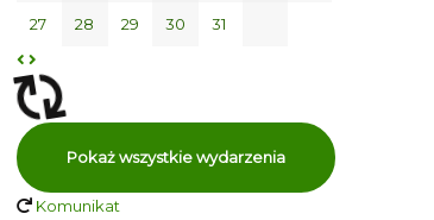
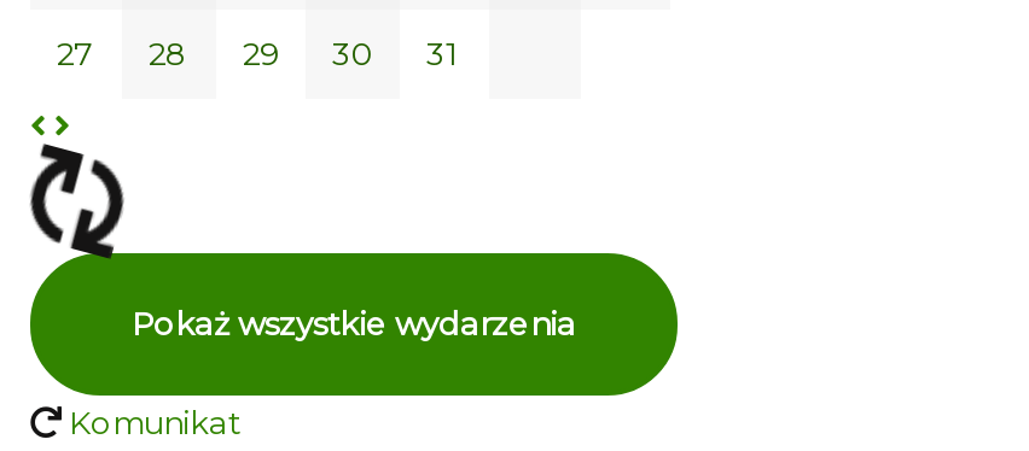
- [image]
+ [image]
